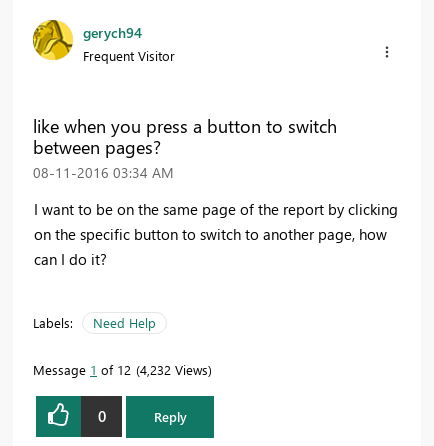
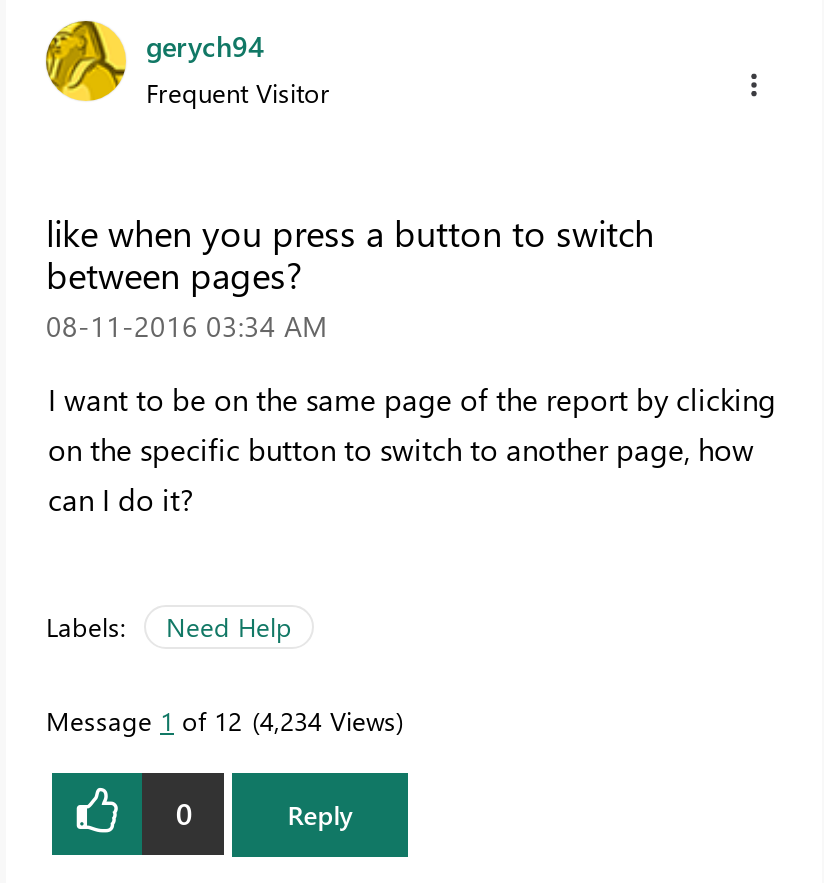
- Message 1 of 12 4,232 Views
+ Message 1 of 12 4,234 Views
